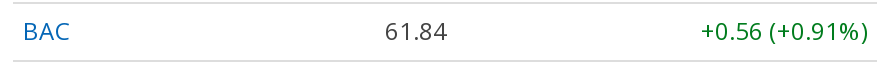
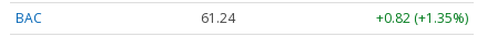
- 61.84
+ 61.24

- +0.56 (+0.91%)
+ +0.82 (+1.35%)
